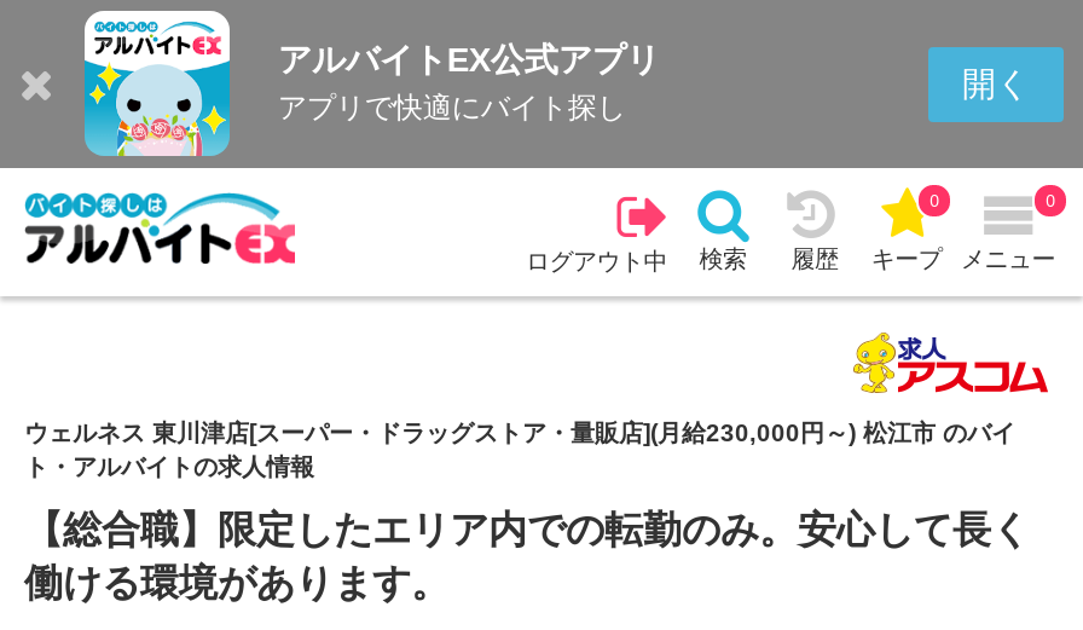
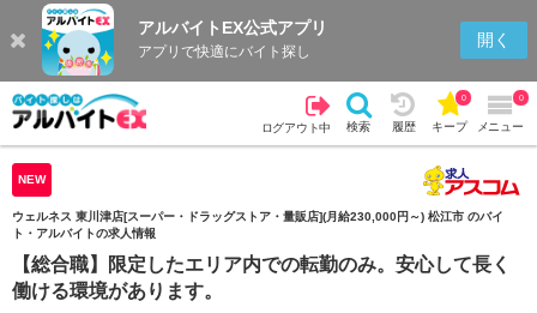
+ NEW
